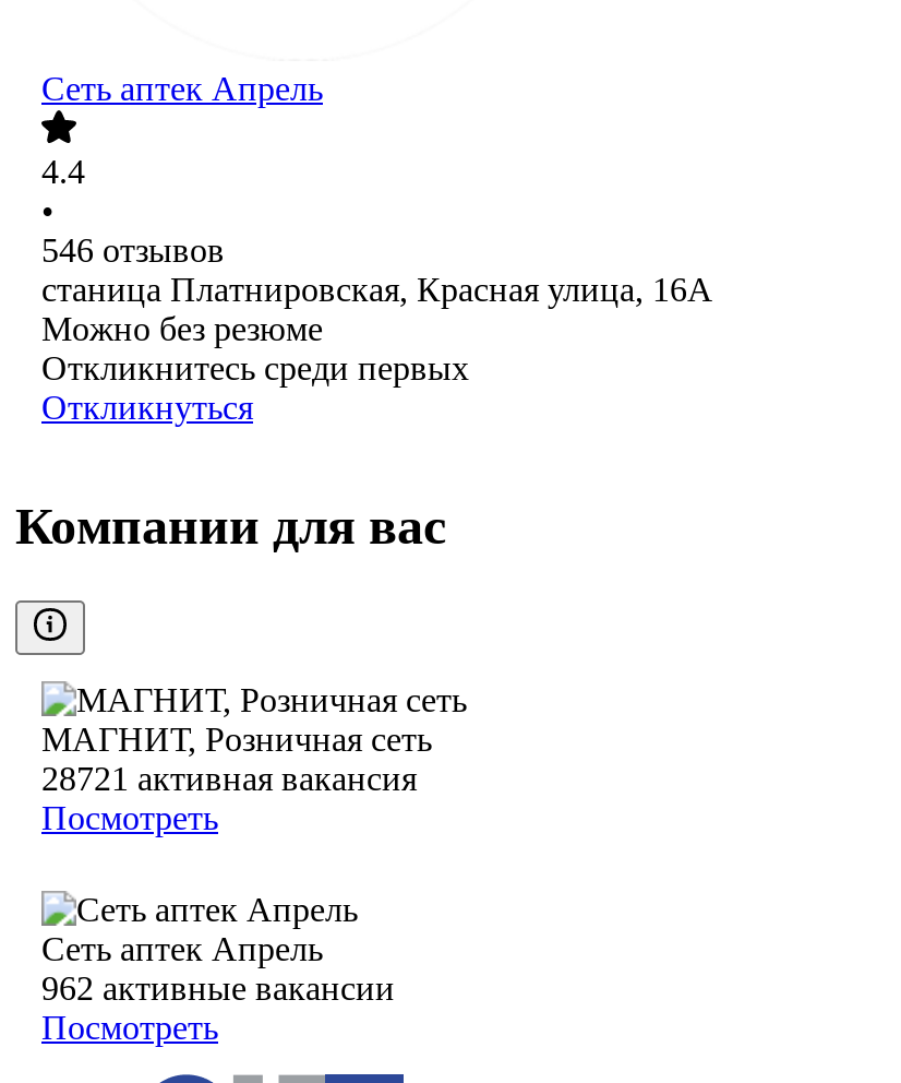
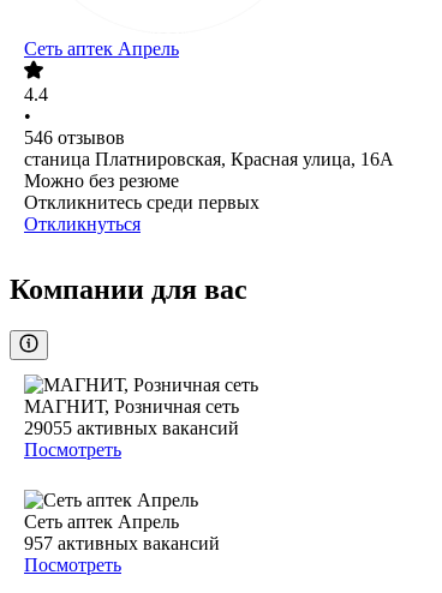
- 28721 активная вакансия
+ 29055 активных вакансий

- 962 активные вакансии
+ 957 активных вакансий
